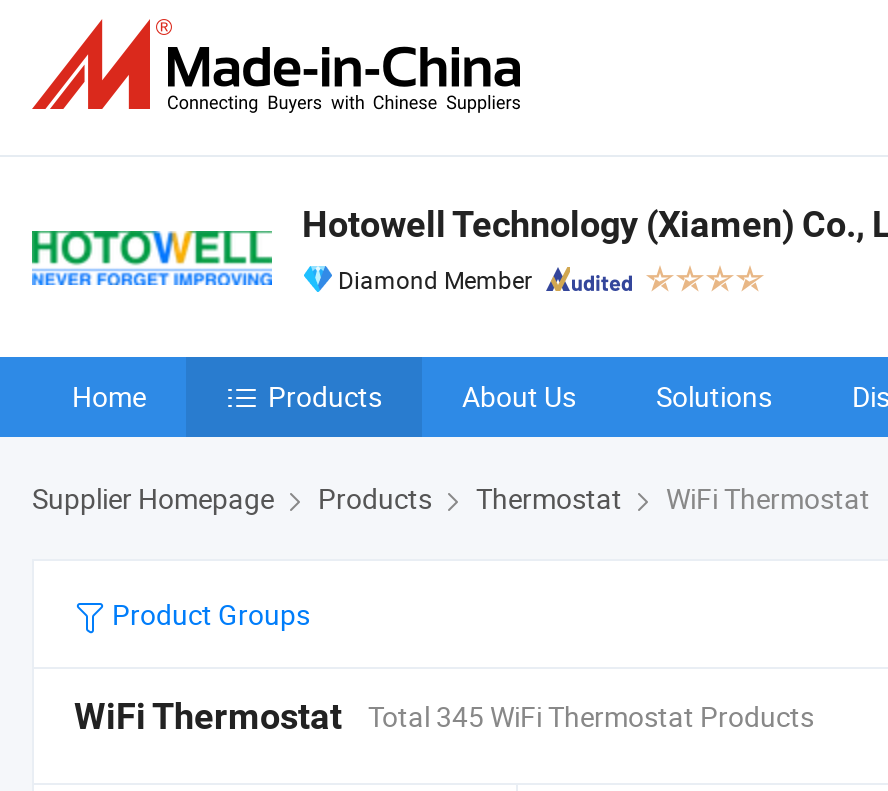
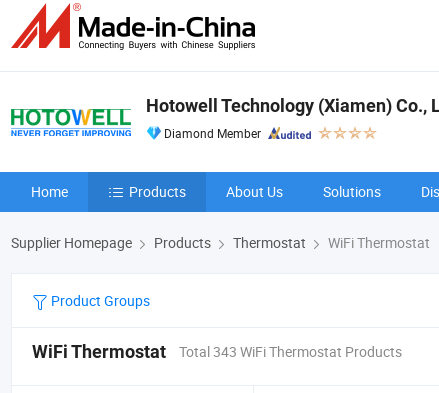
- Total 345 WiFi Thermostat Products
+ Total 343 WiFi Thermostat Products
